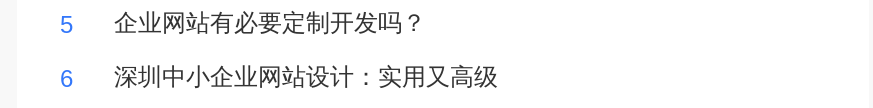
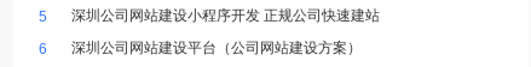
- 企业网站有必要定制开发吗？
+ 深圳公司网站建设小程序开发 正规公司快速建站

- 深圳中小企业网站设计：实用又高级
+ 深圳公司网站建设平台（公司网站建设方案）
